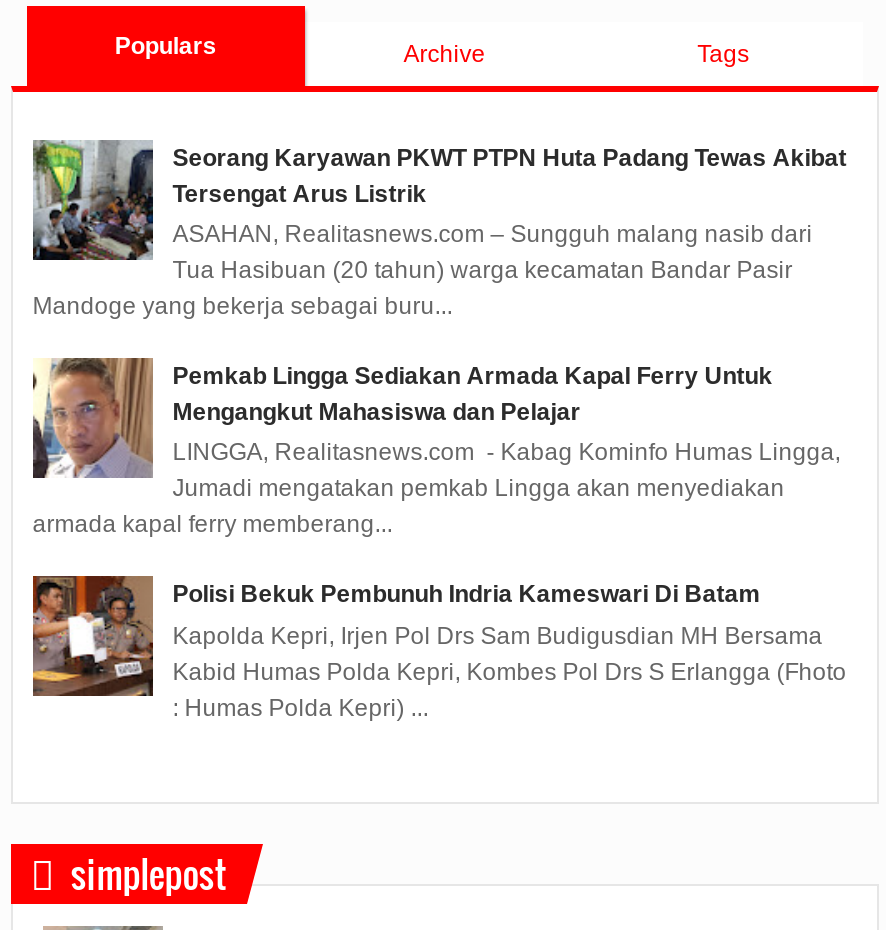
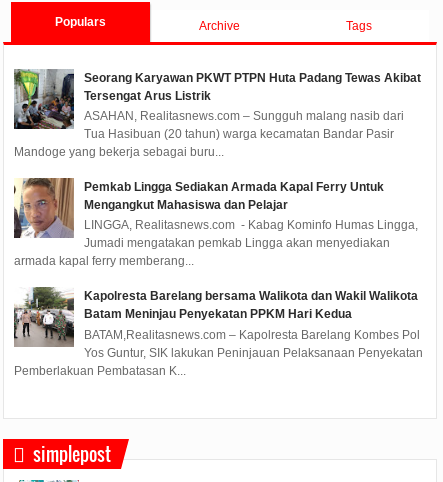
- [image]
- Polisi Bekuk Pembunuh Indria Kameswari Di Batam
+ [image]
+ Kapolresta Barelang bersama Walikota dan Wakil Walikota
+ Batam Meninjau Penyekatan PPKM Hari Kedua

- Kapolda Kepri, Irjen Pol Drs Sam Budigusdian MH Bersama
- Kabid Humas Polda Kepri, Kombes Pol Drs S Erlangga (Fhoto
- : Humas Polda Kepri) ...
+ BATAM,Realitasnews.com – Kapolresta Barelang Kombes Pol
+ Yos Guntur, SIK lakukan Peninjauan Pelaksanaan Penyekatan
+ Pemberlakuan Pembatasan K...
